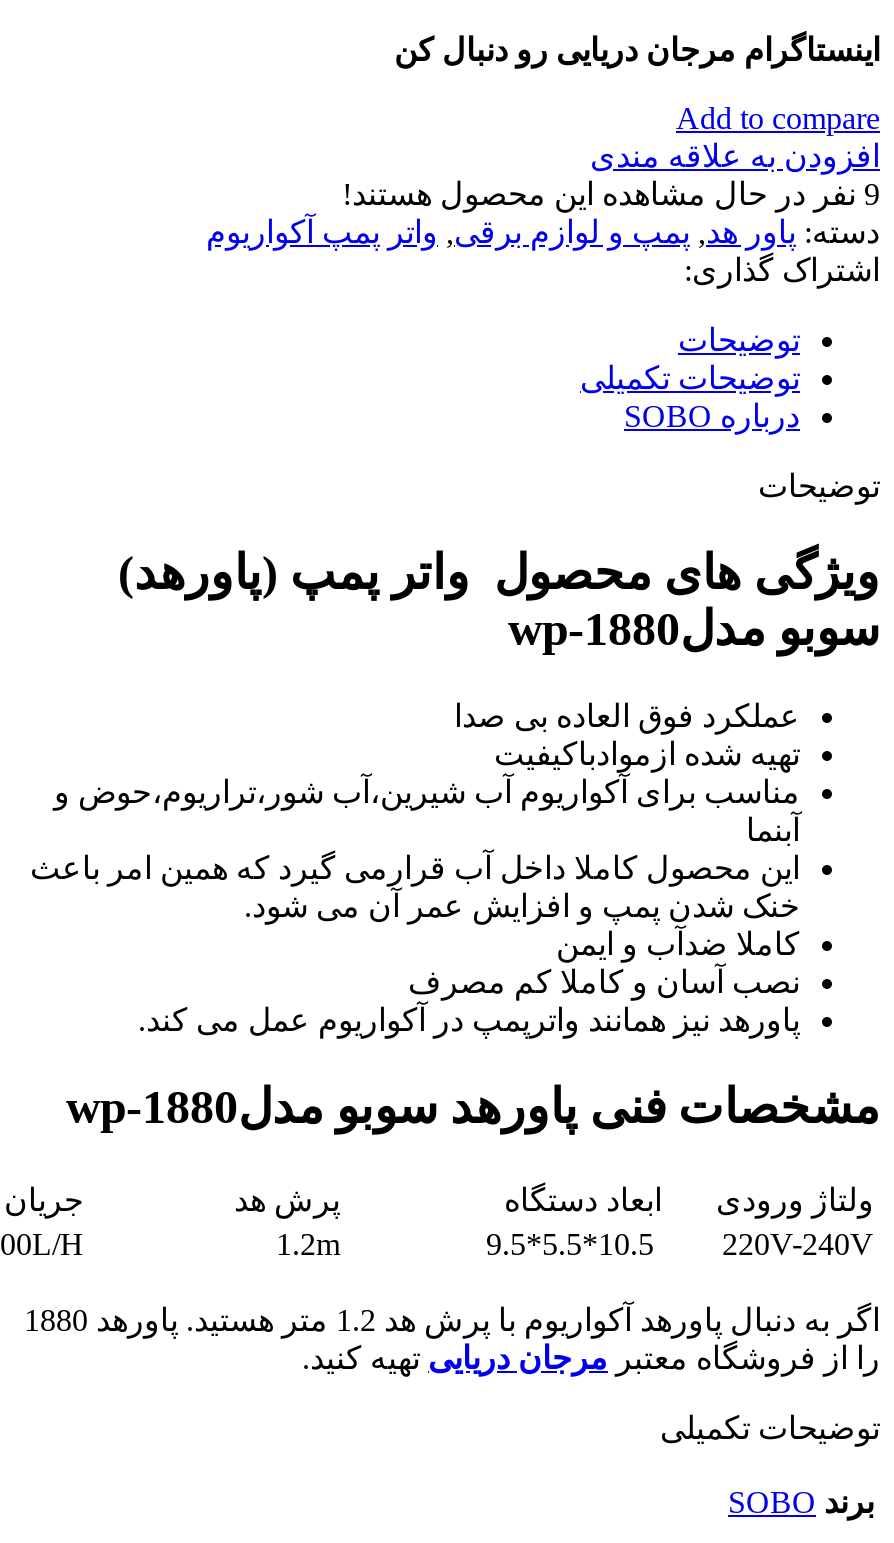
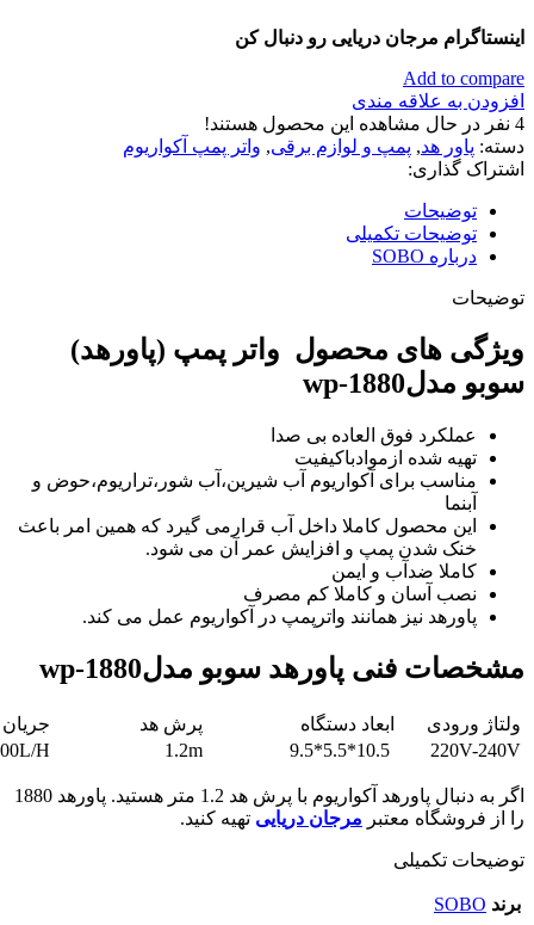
- 9 نفر در حال مشاهده این محصول هستند!
+ 4 نفر در حال مشاهده این محصول هستند!
